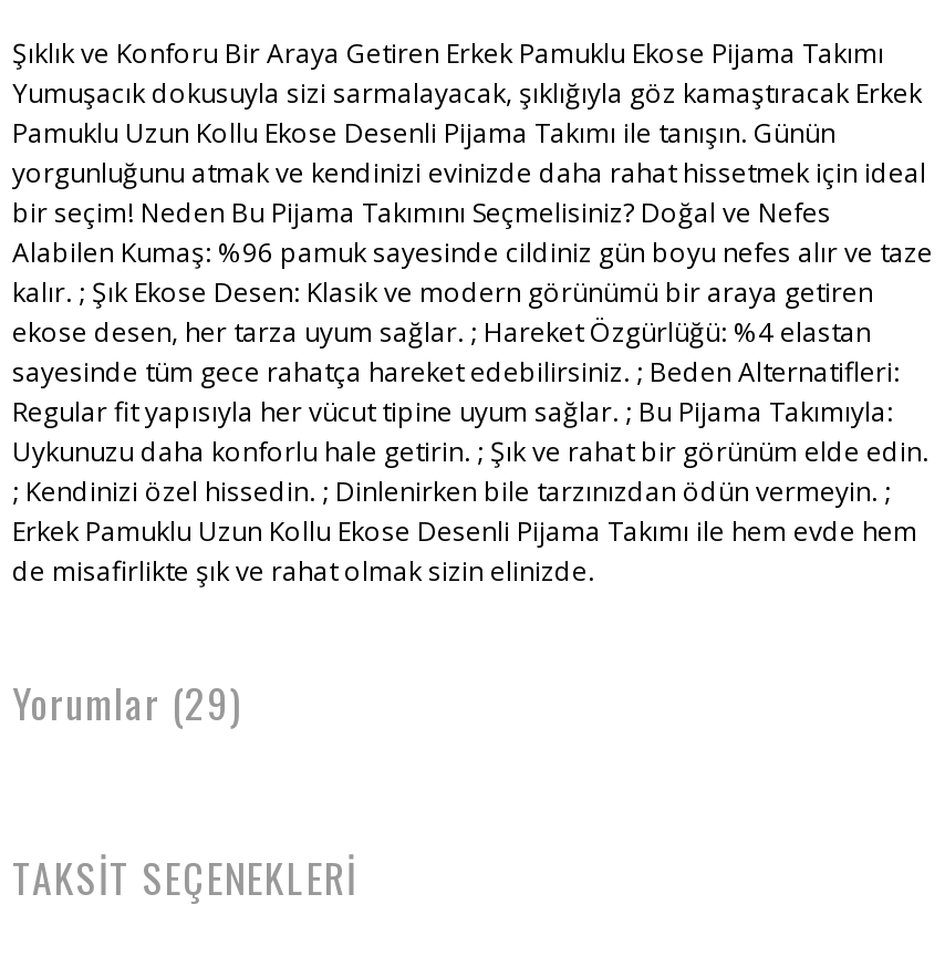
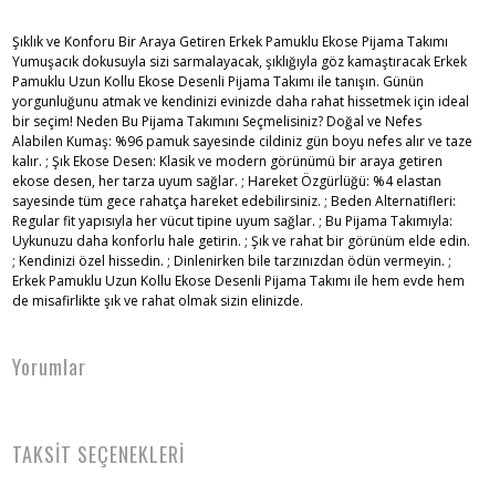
- Yorumlar (29)
+ Yorumlar
